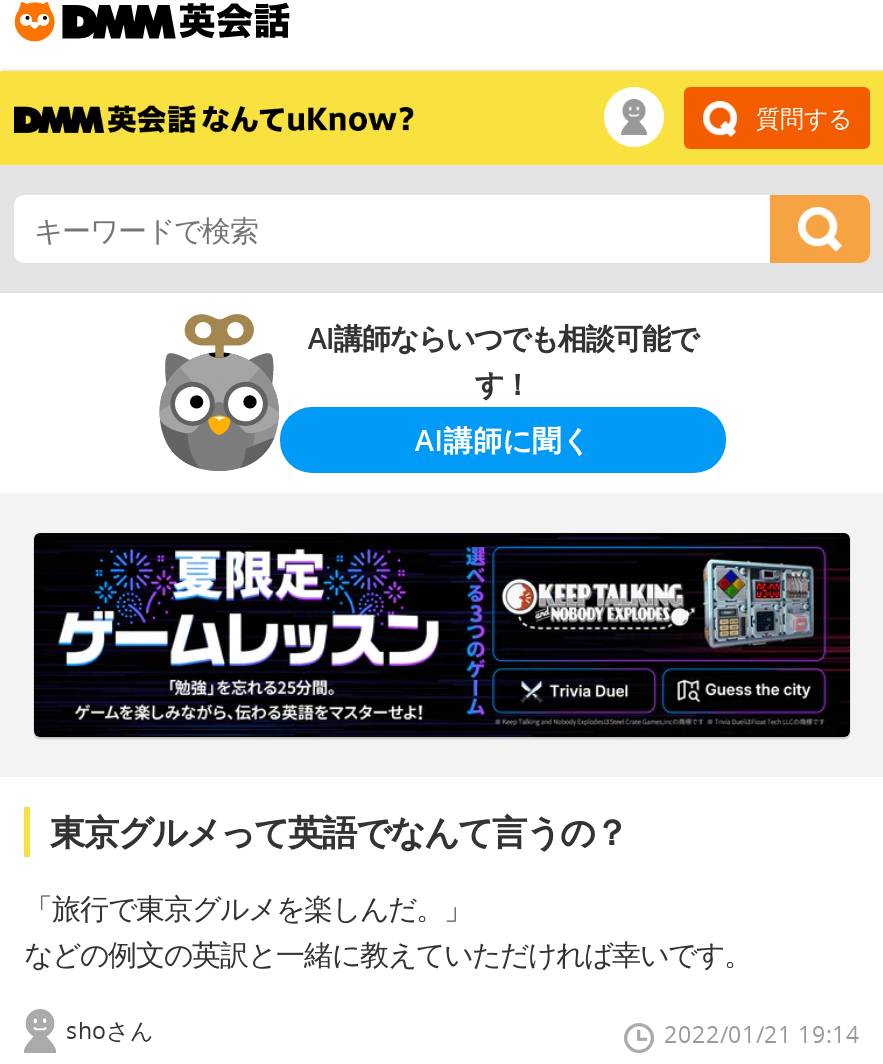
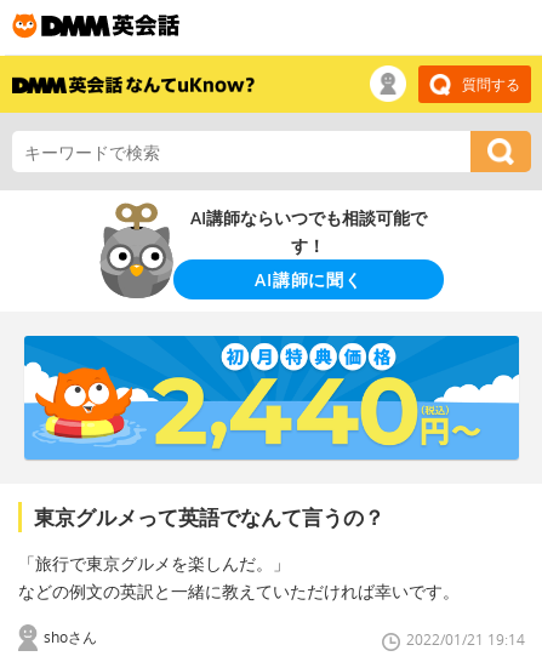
- [image]
+ [image]
